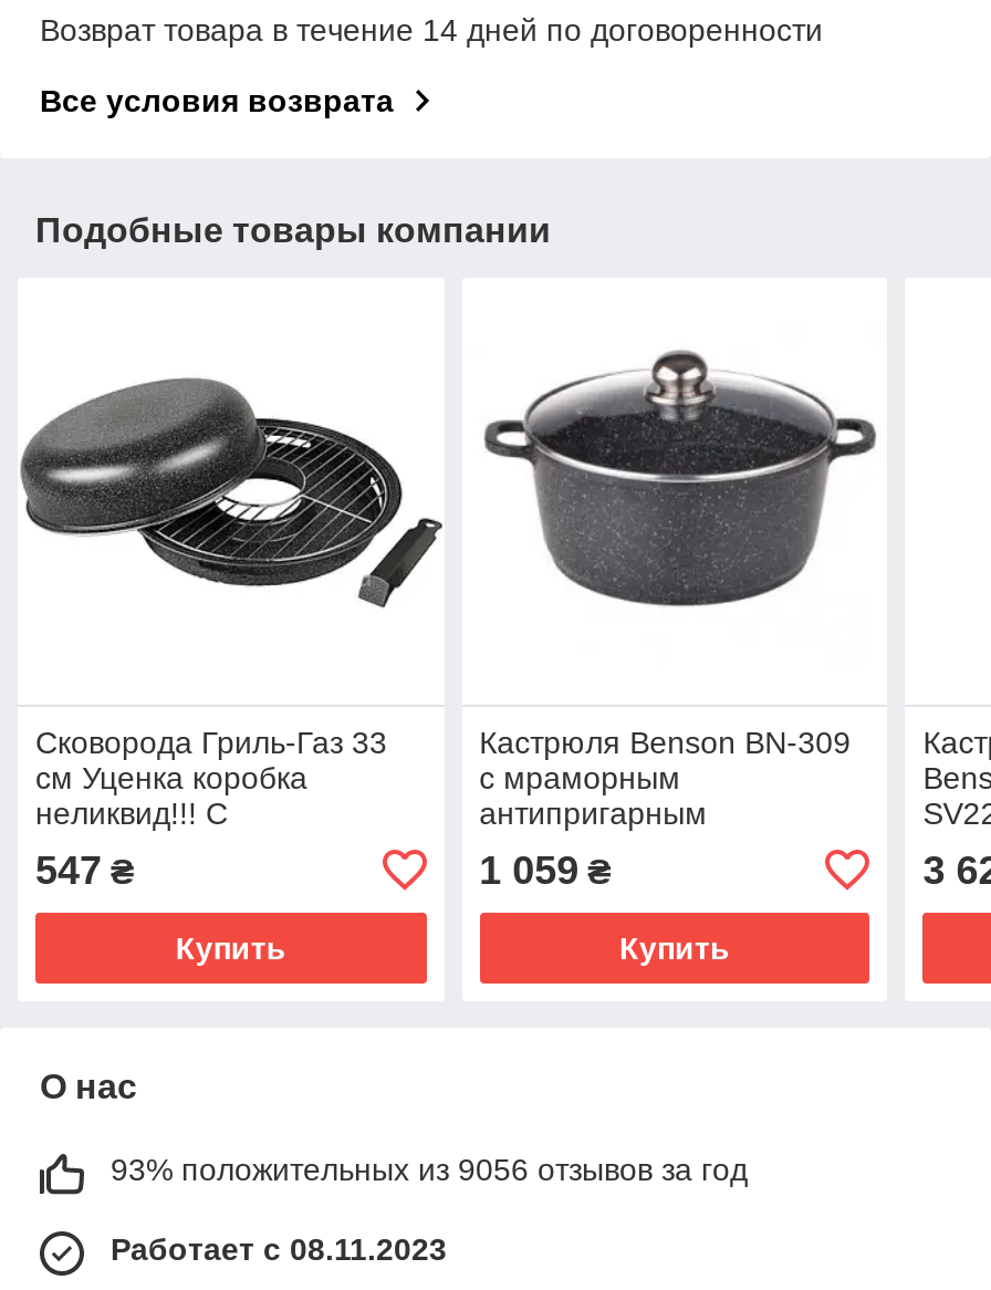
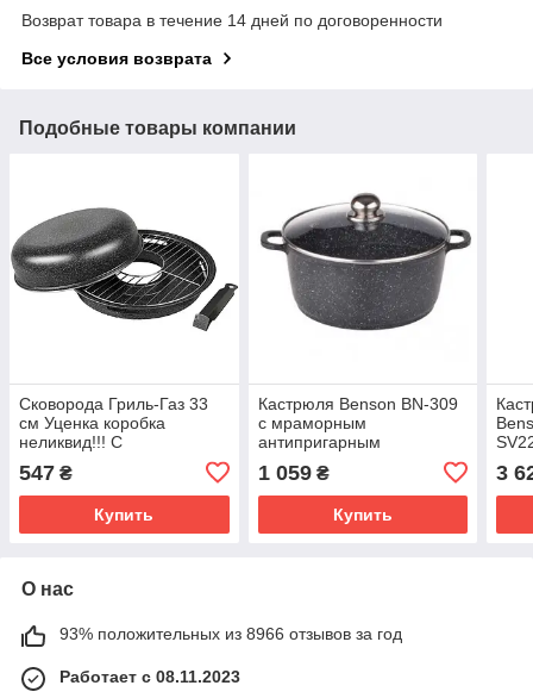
- 93% положительных из 9056 отзывов за год
+ 93% положительных из 8966 отзывов за год
